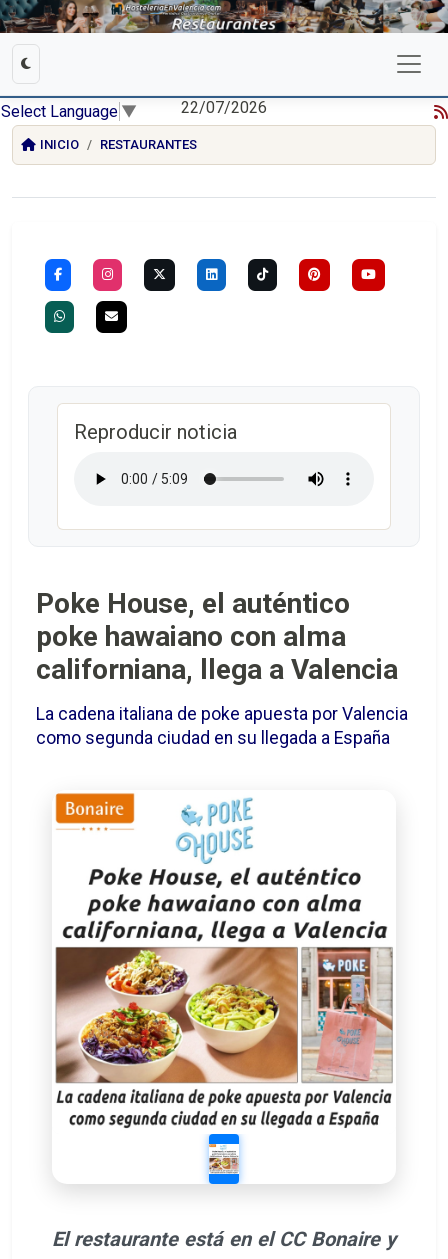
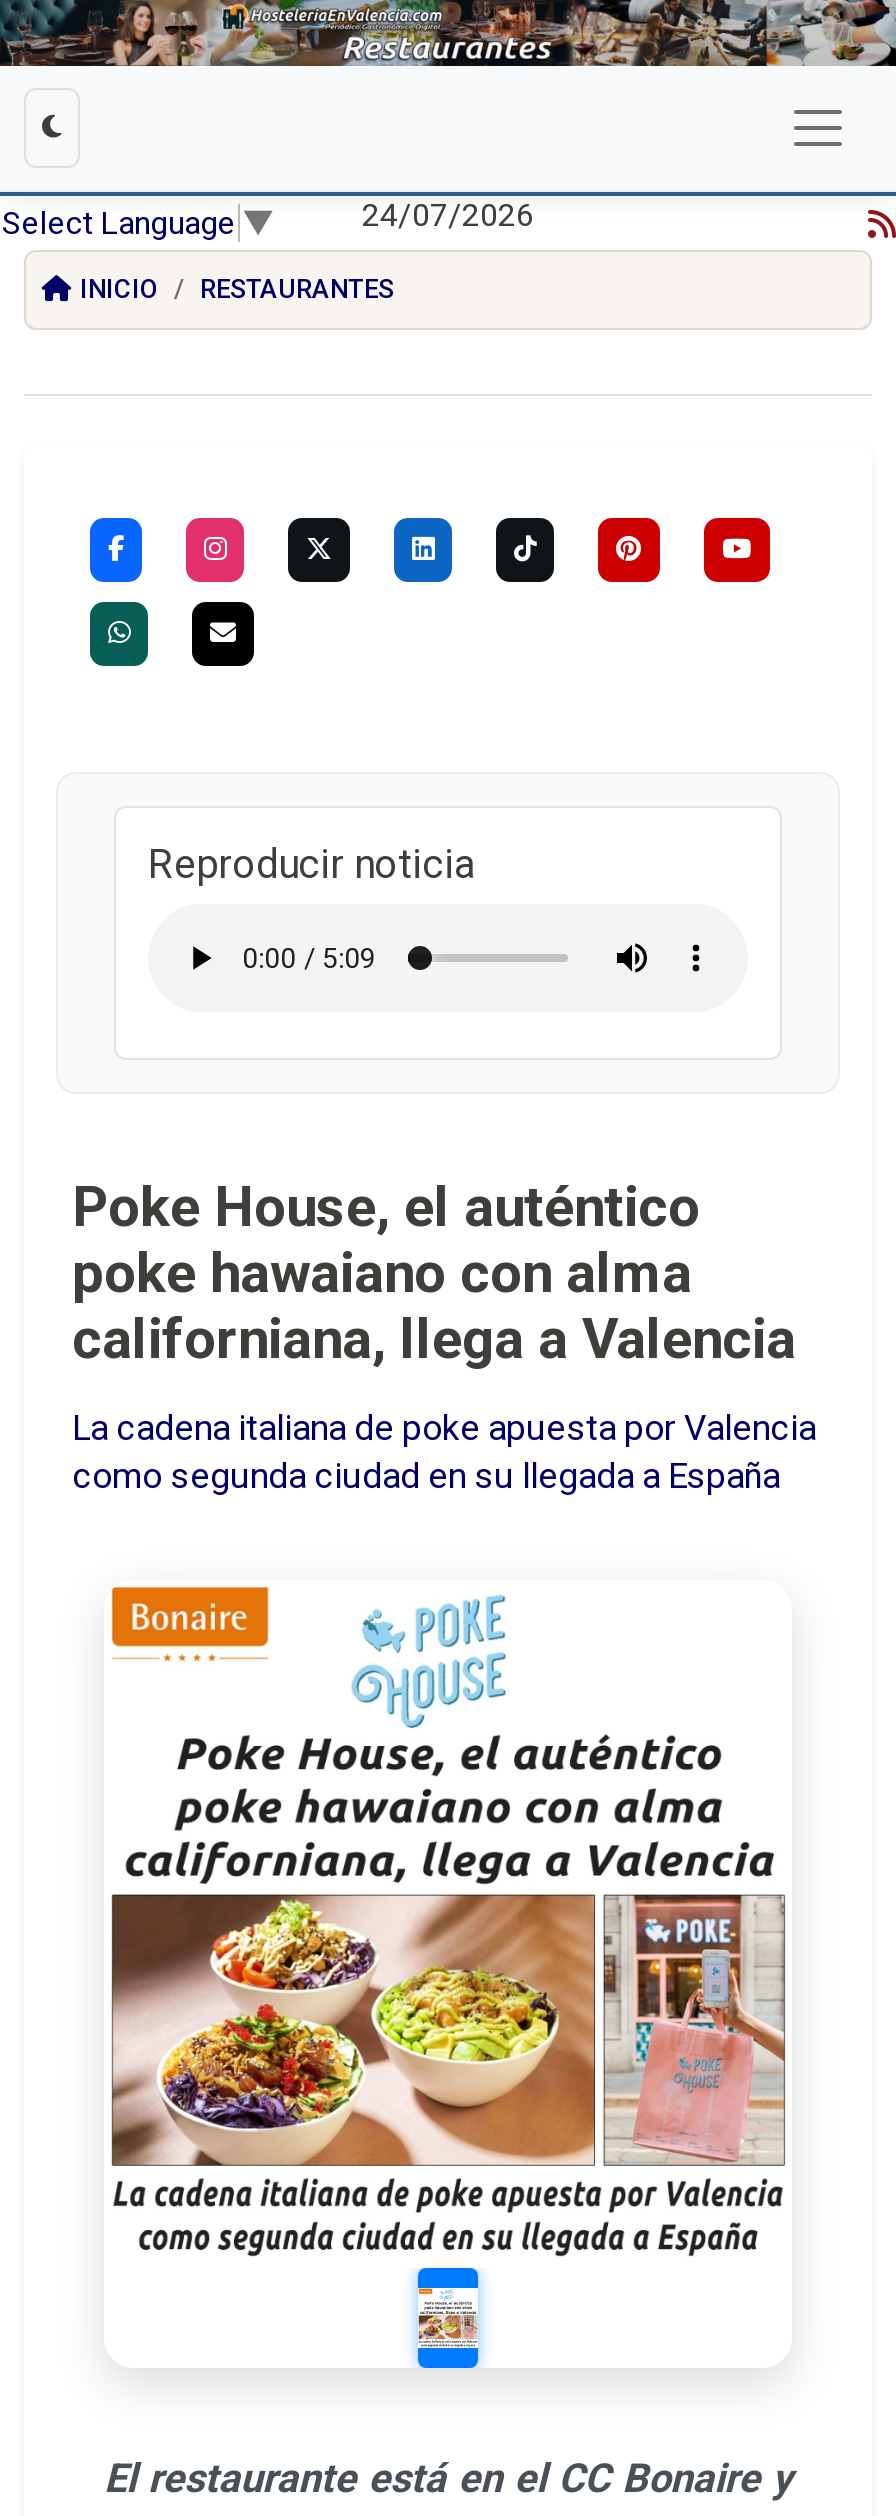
- 22/07/2026
+ 24/07/2026
